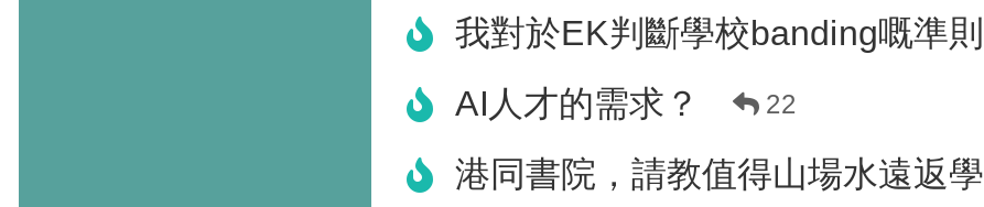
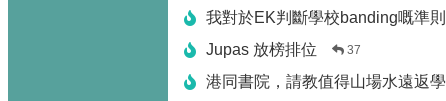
- AI人才的需求？
- 22
+ Jupas 放榜排位
+ 37
